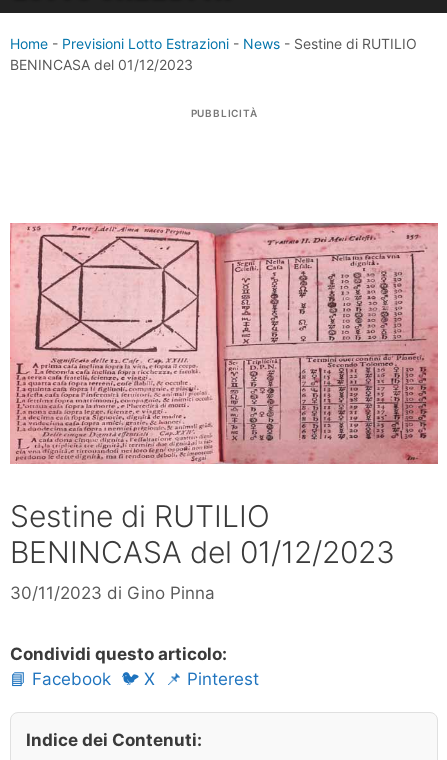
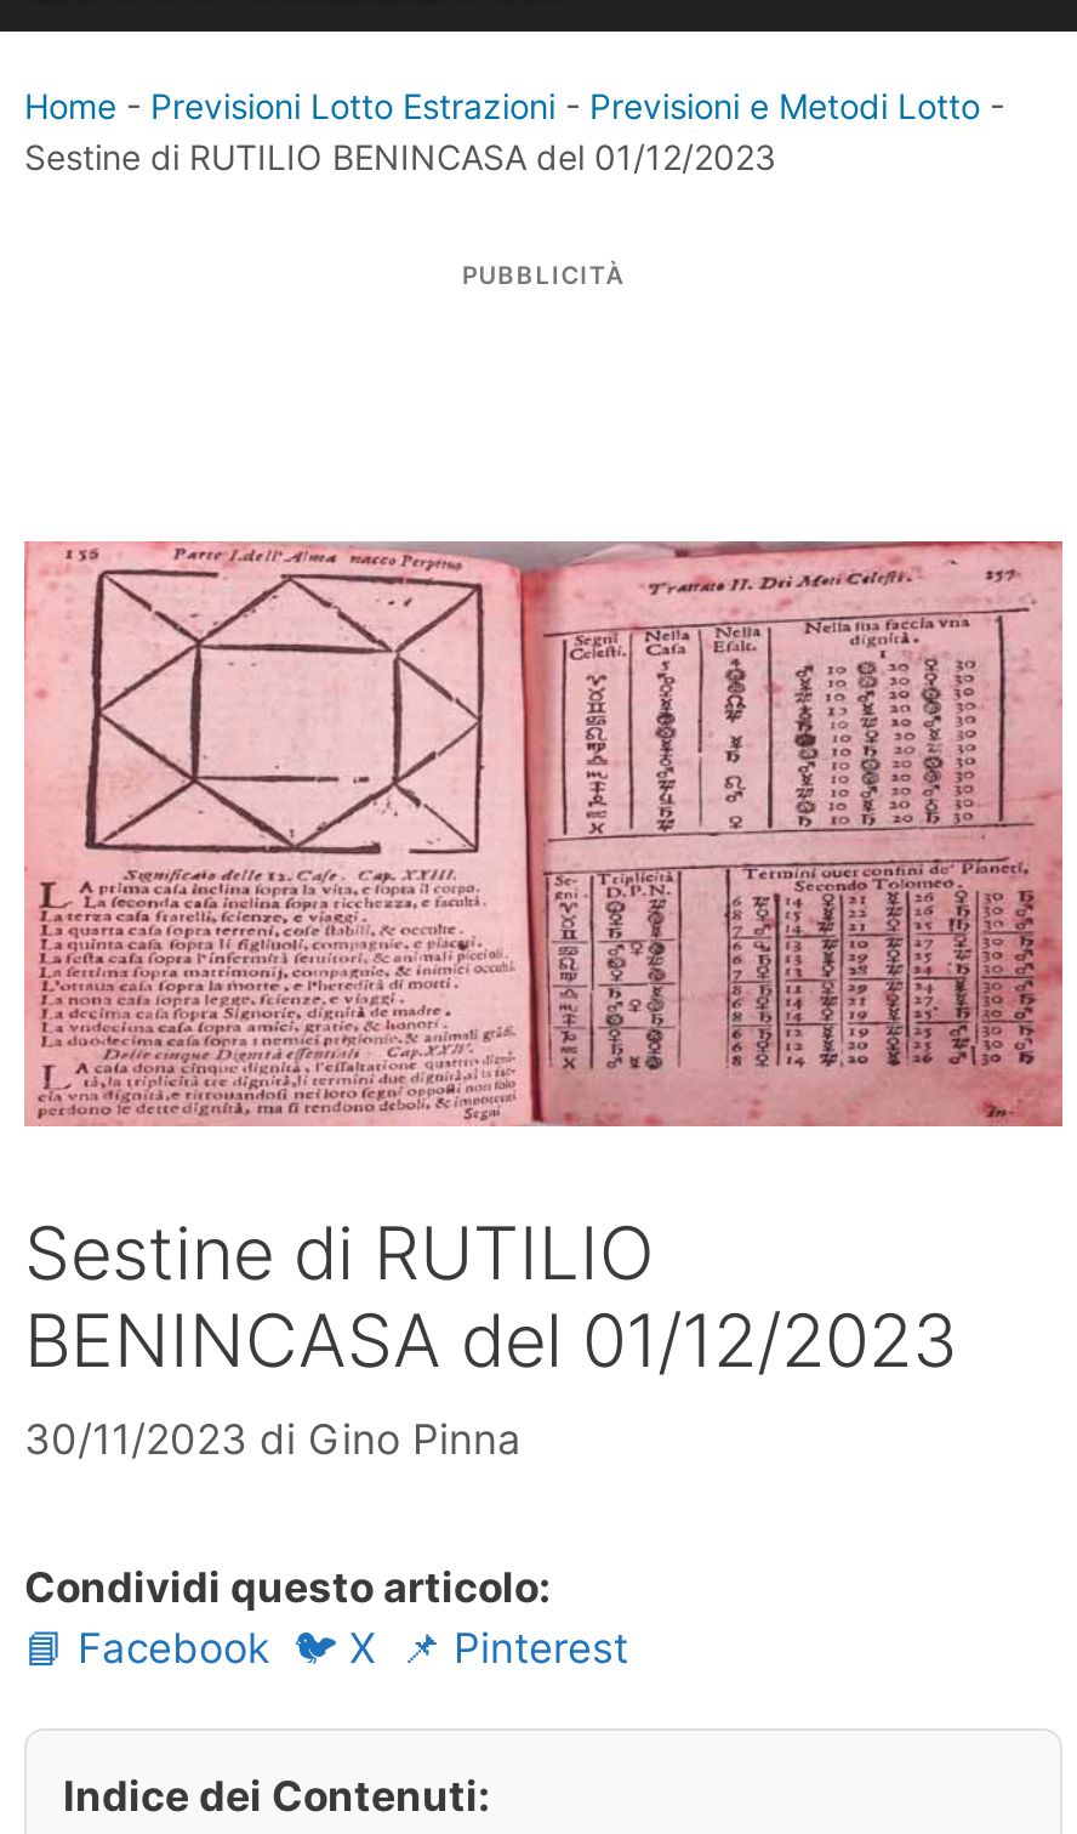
- Home - Previsioni Lotto Estrazioni - News - Sestine di RUTILIO
- BENINCASA del 01/12/2023
+ Home - Previsioni Lotto Estrazioni - Previsioni e Metodi Lotto -
+ Sestine di RUTILIO BENINCASA del 01/12/2023
